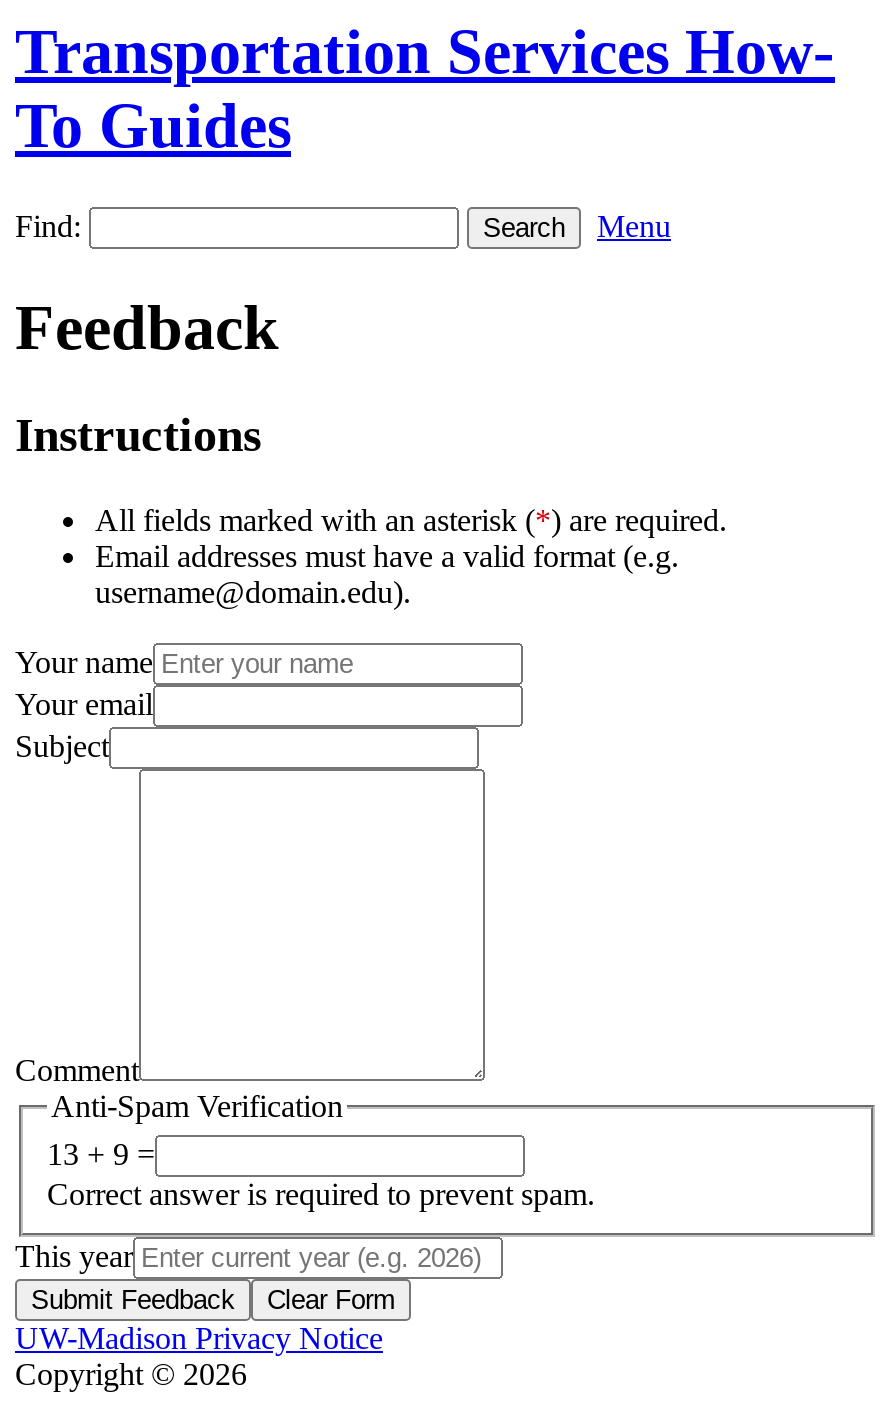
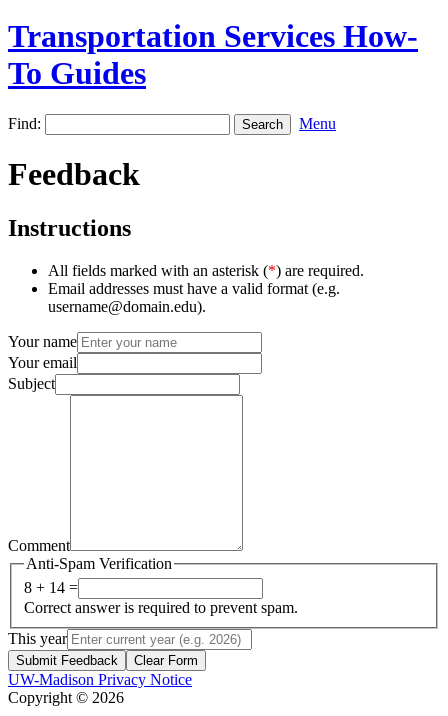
- 13 + 9 =
+ 8 + 14 =
